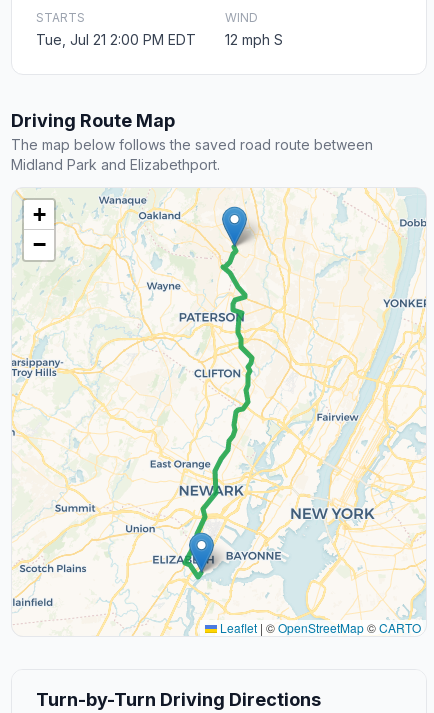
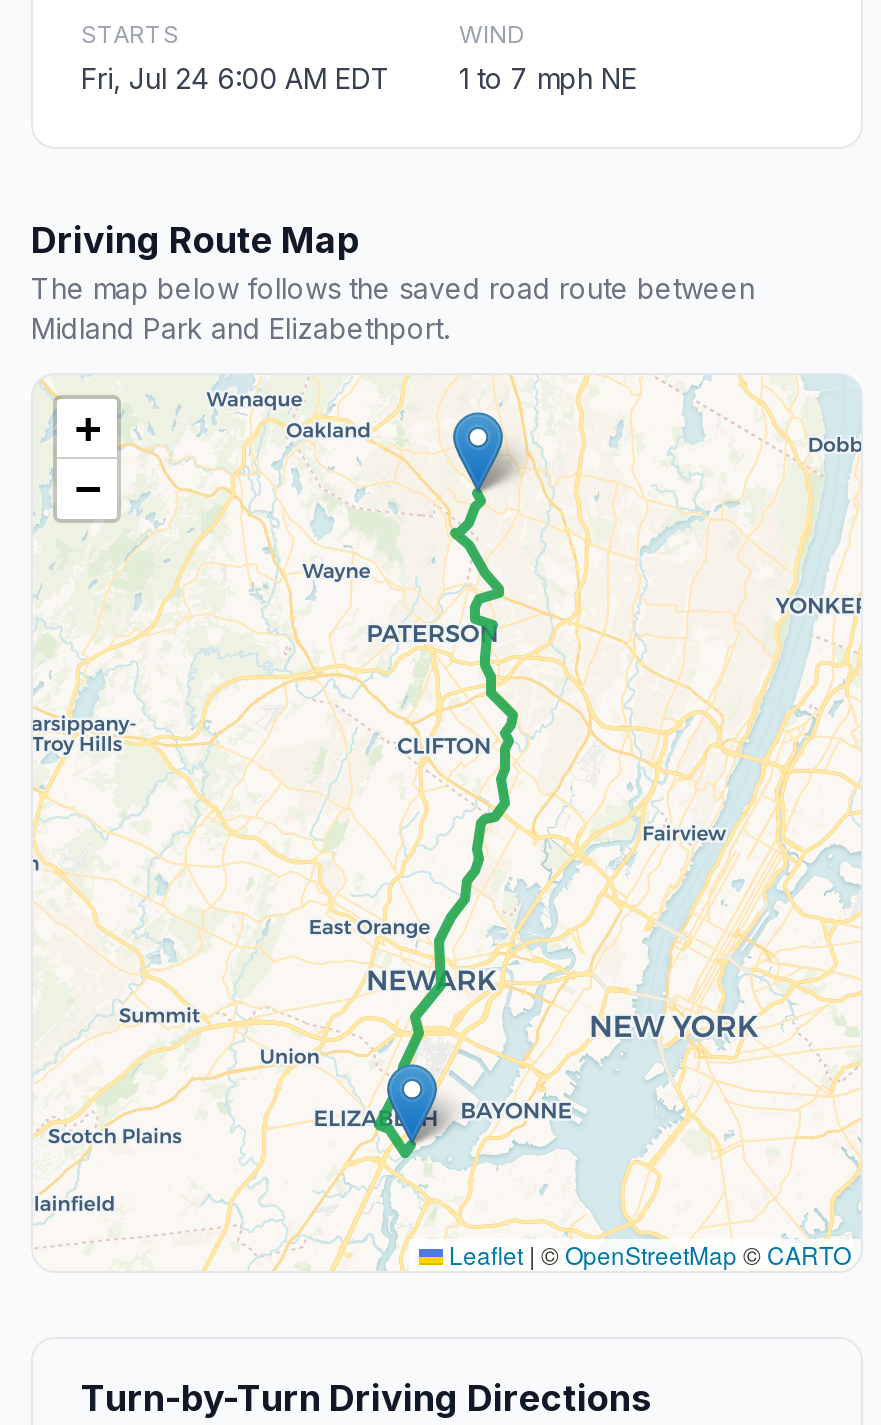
- Tue, Jul 21 2:00 PM EDT
+ Fri, Jul 24 6:00 AM EDT

- 12 mph S
+ 1 to 7 mph NE
